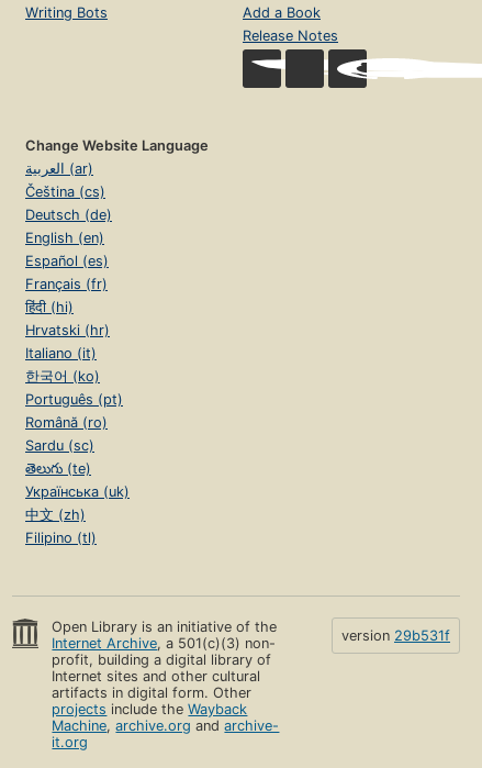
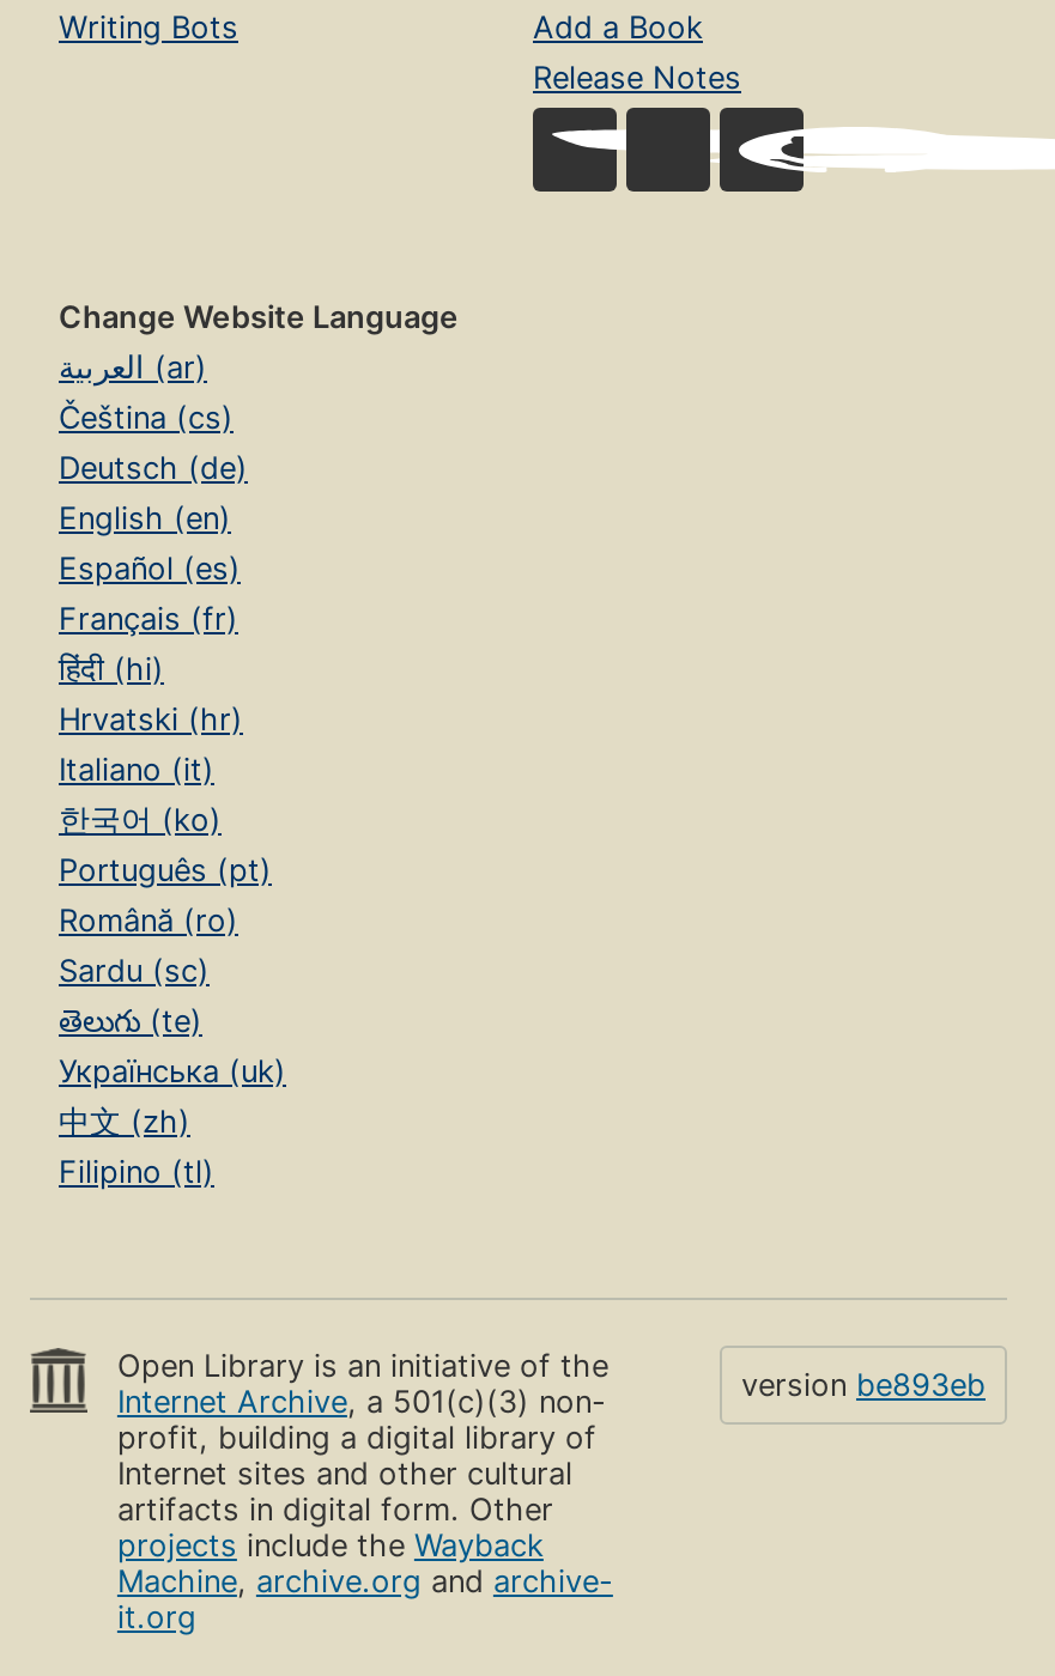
- version 29b531f
+ version be893eb
